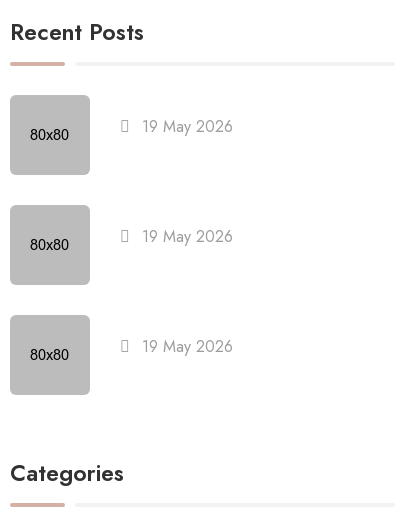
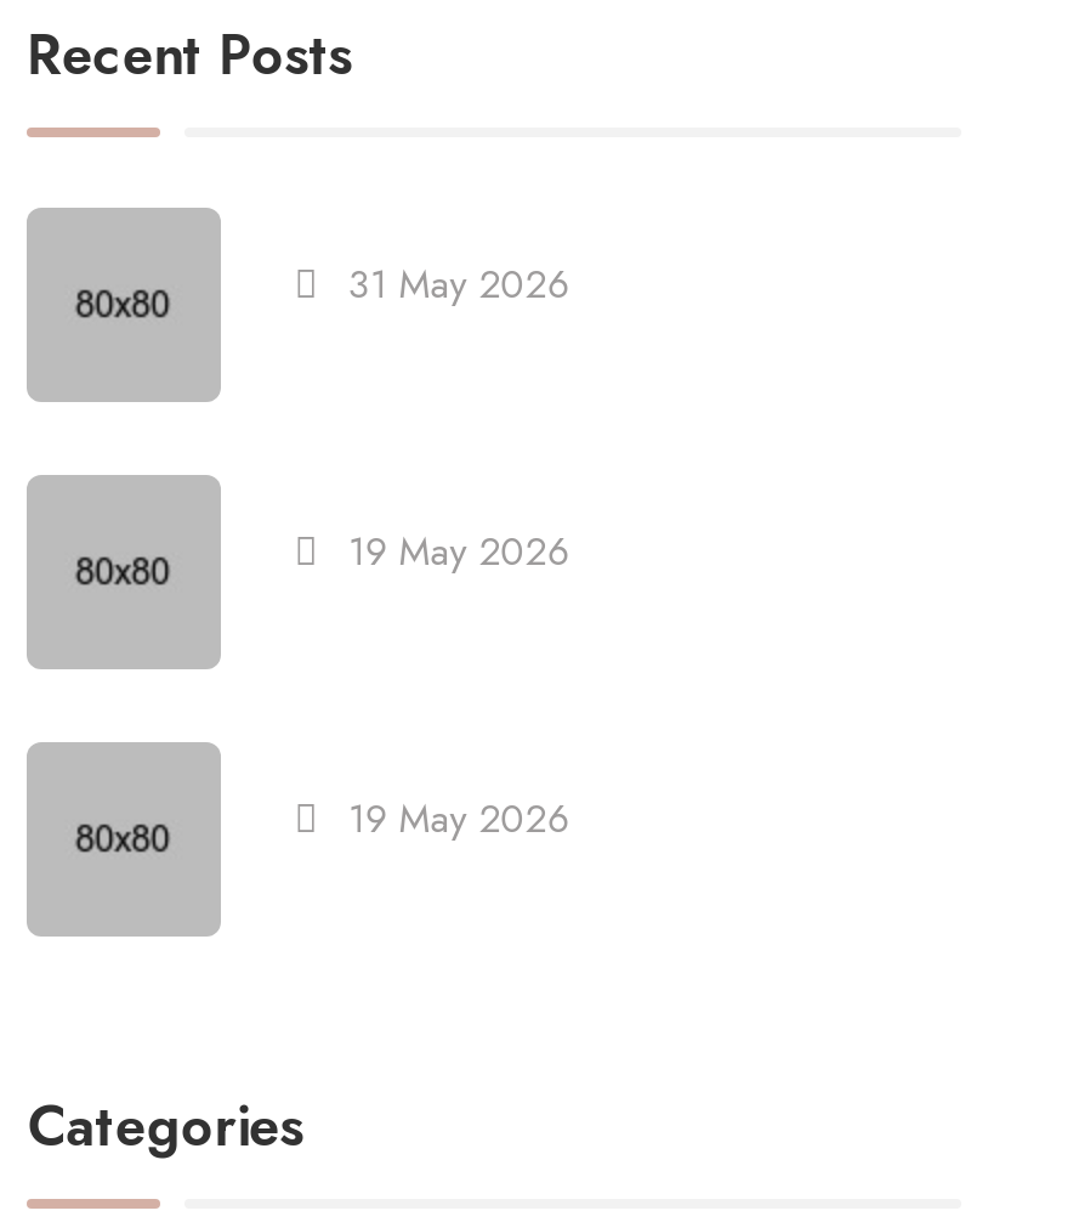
- 19 May 2026
+ 31 May 2026
